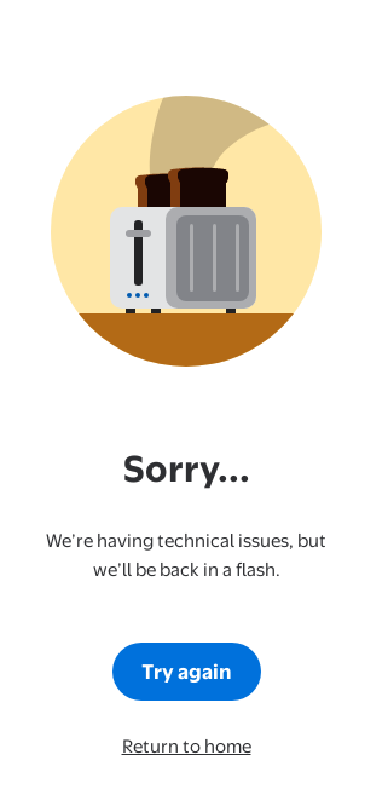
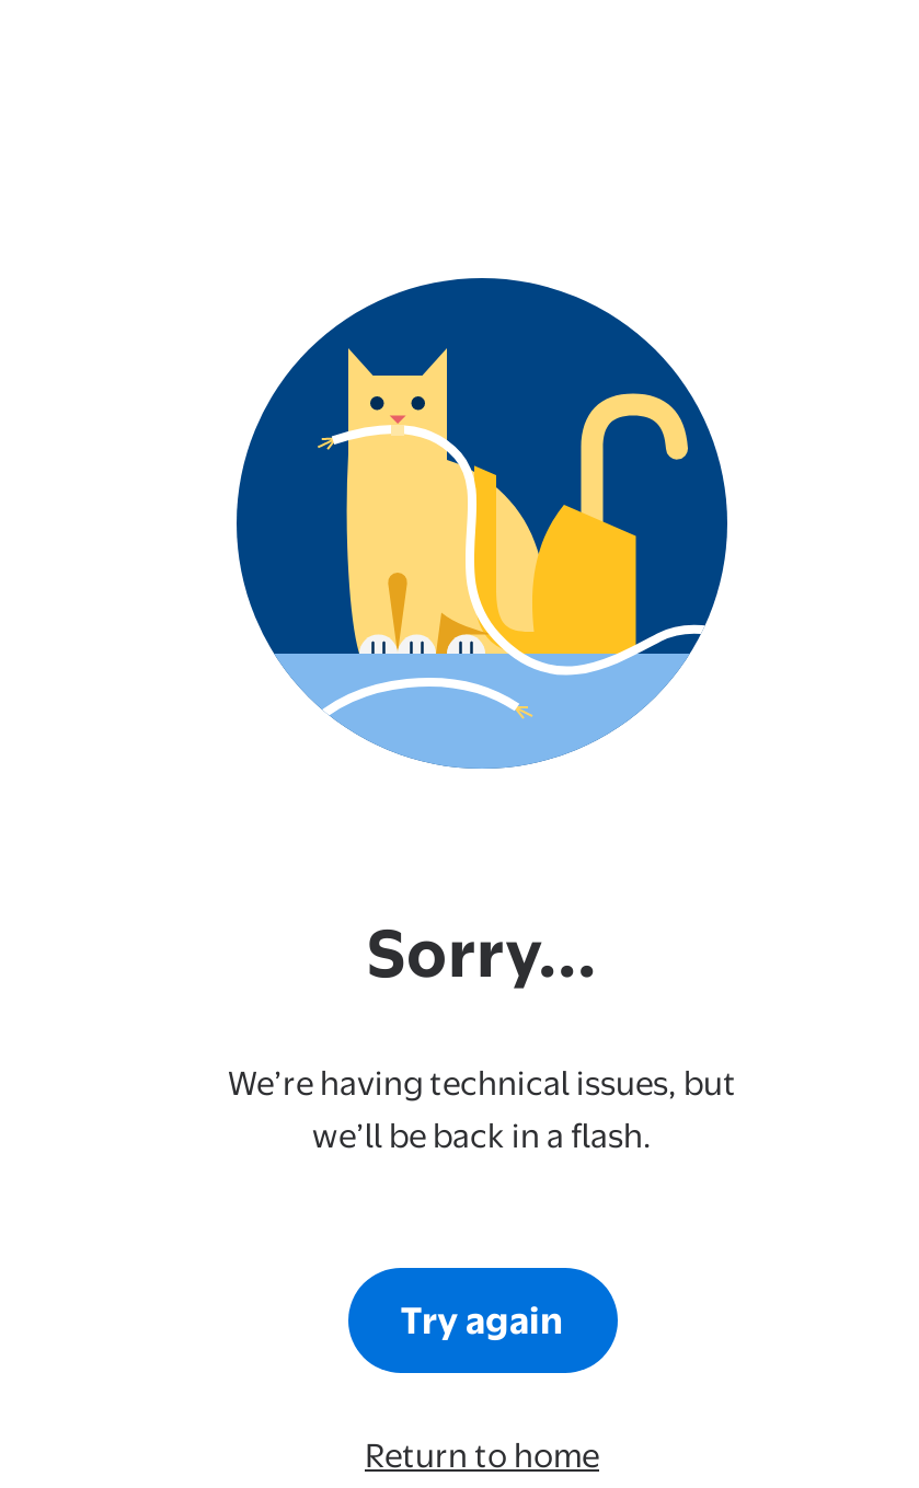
- [image]
+ [image]
